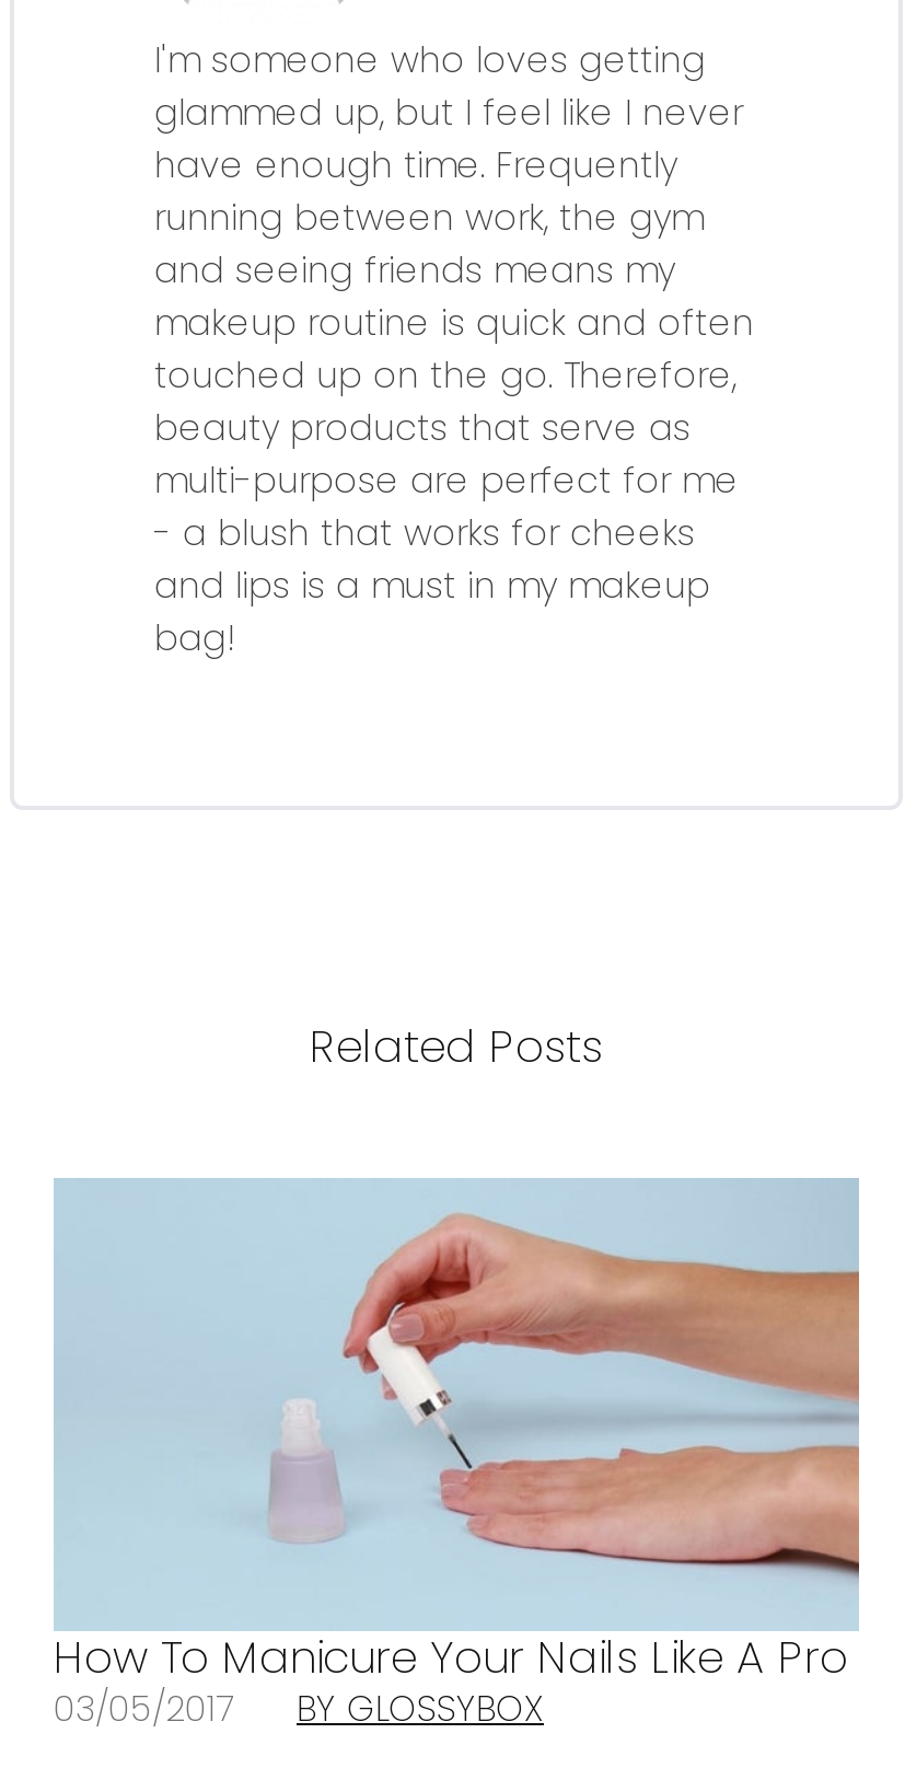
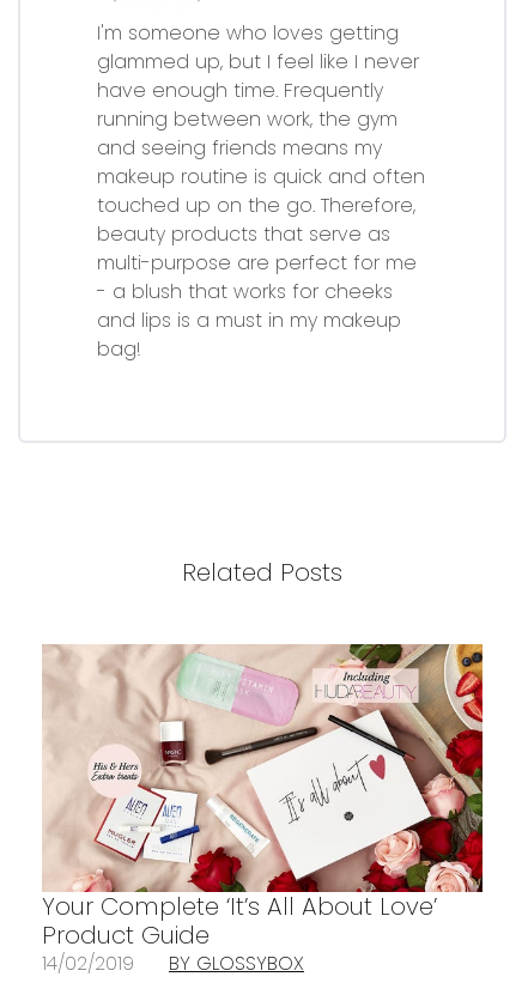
- [image]
- How To Manicure Your Nails Like A Pro
- 03/05/2017
+ [image]
+ Your Complete ‘It’s All About Love’
+ Product Guide
+ 14/02/2019
